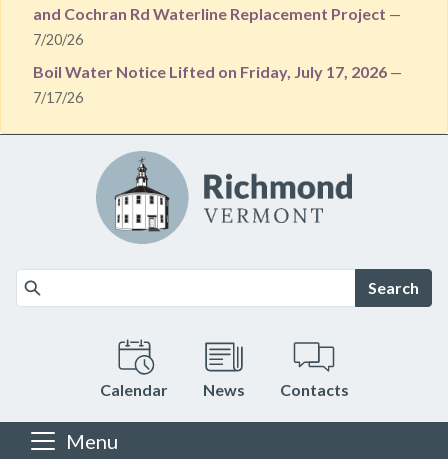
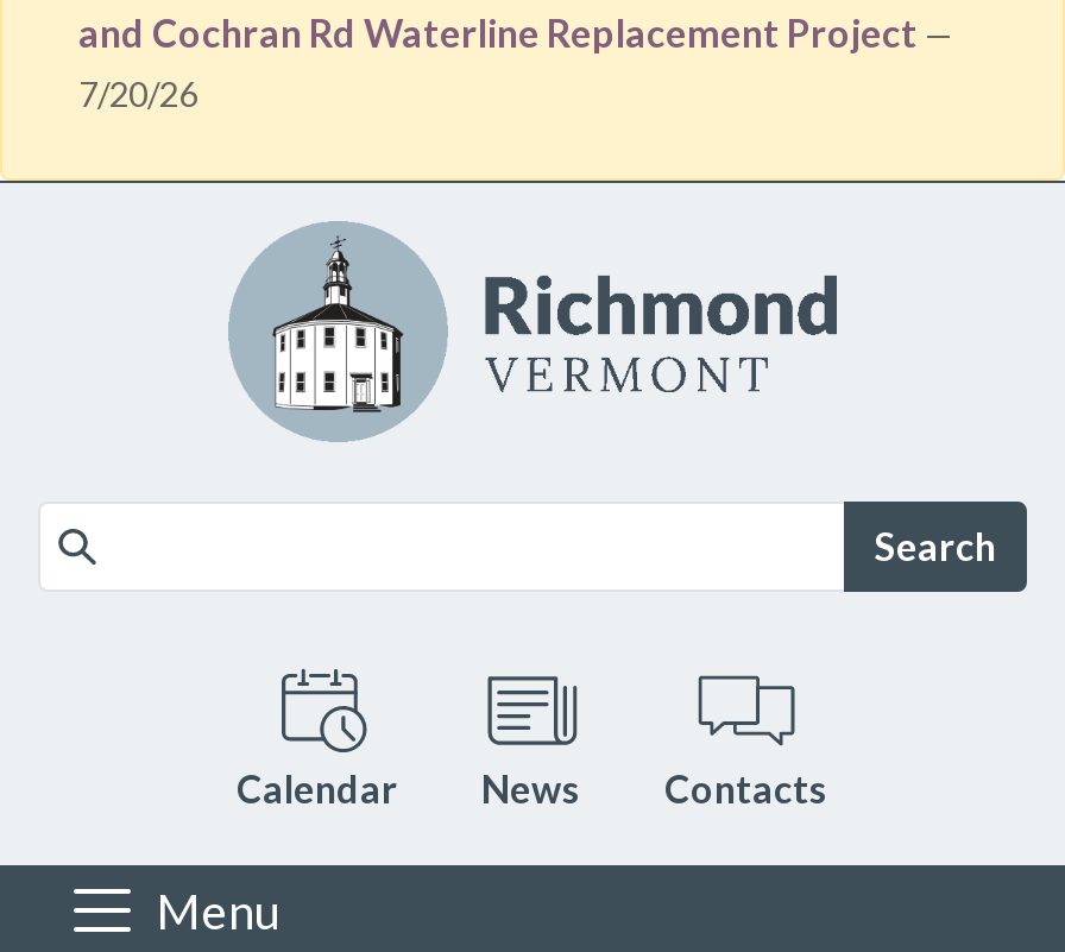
- Boil Water Notice Lifted on Friday, July 17, 2026 —
- 7/17/26
